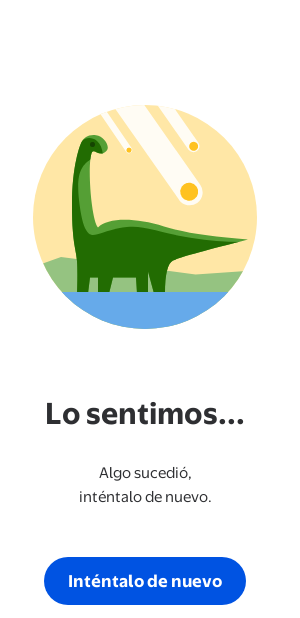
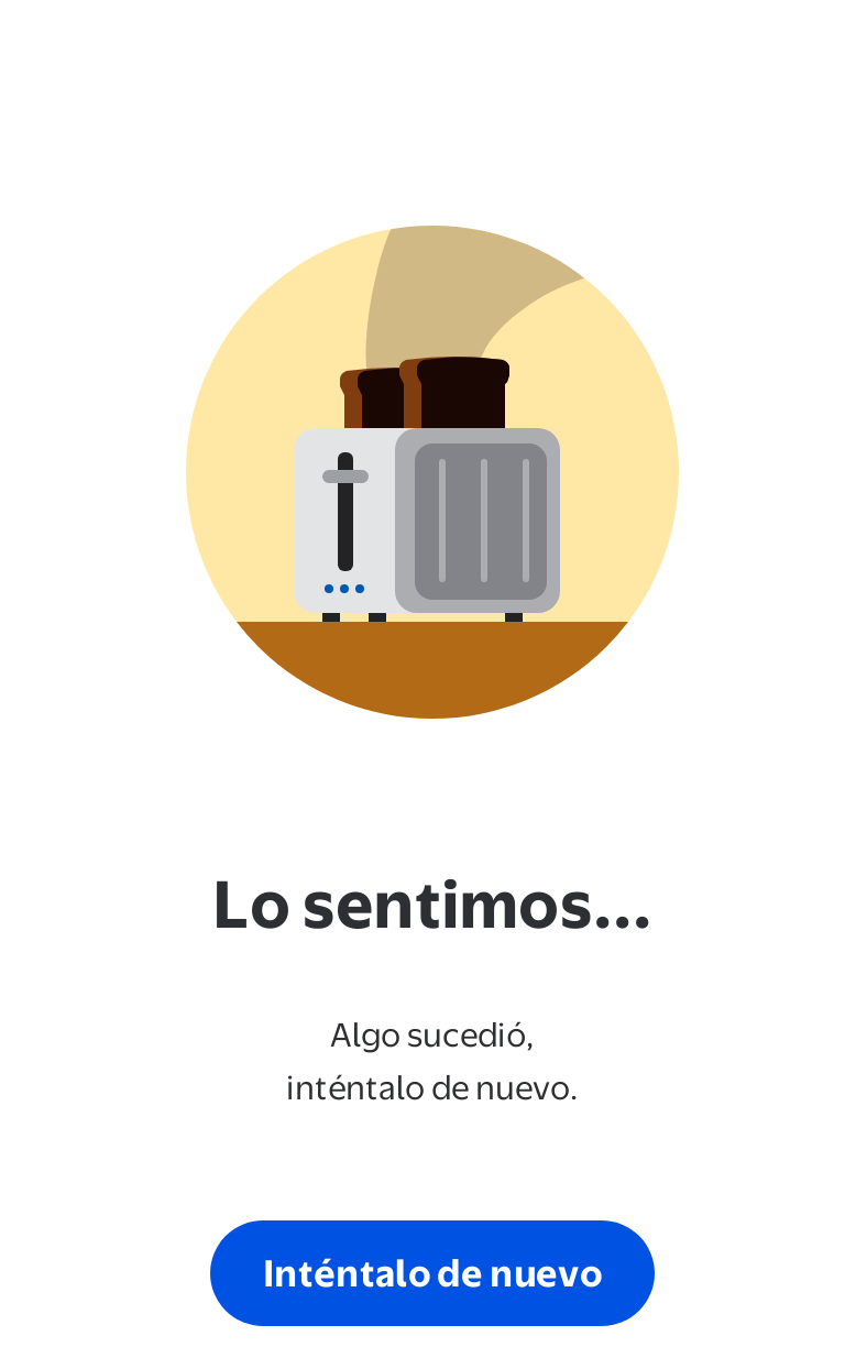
- [image]
+ [image]
